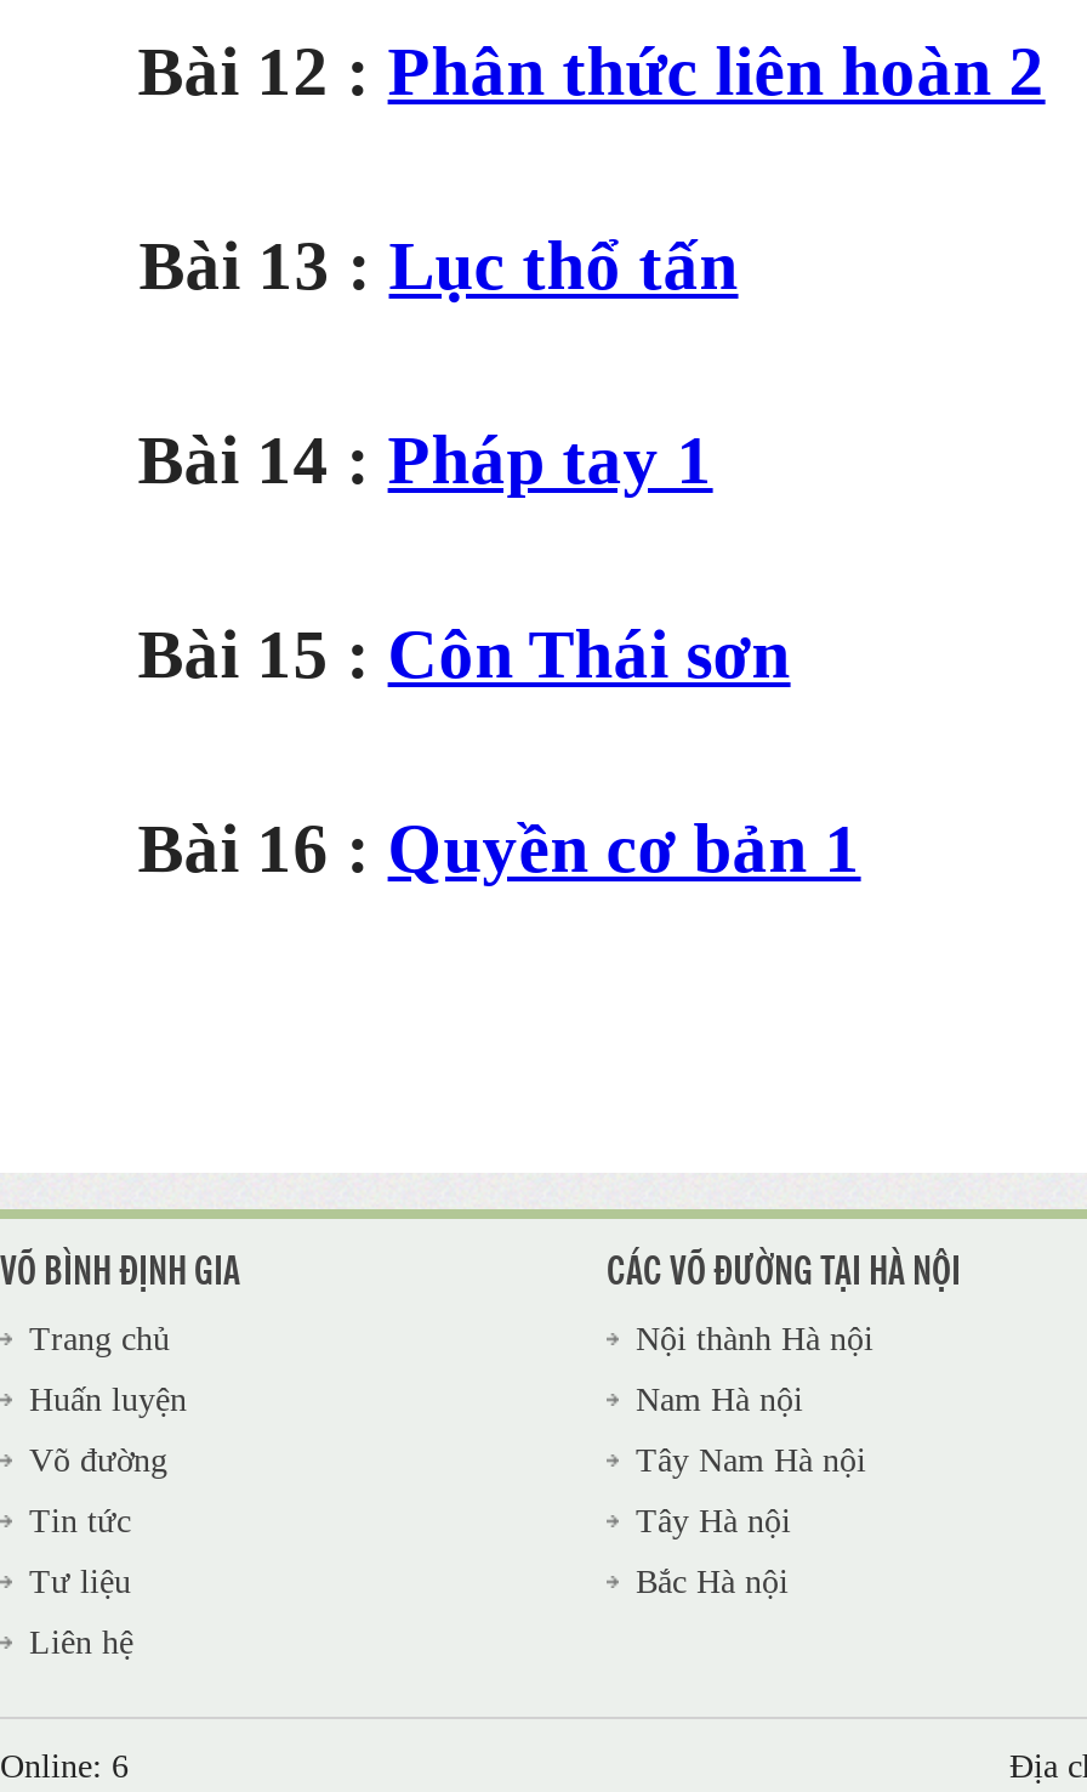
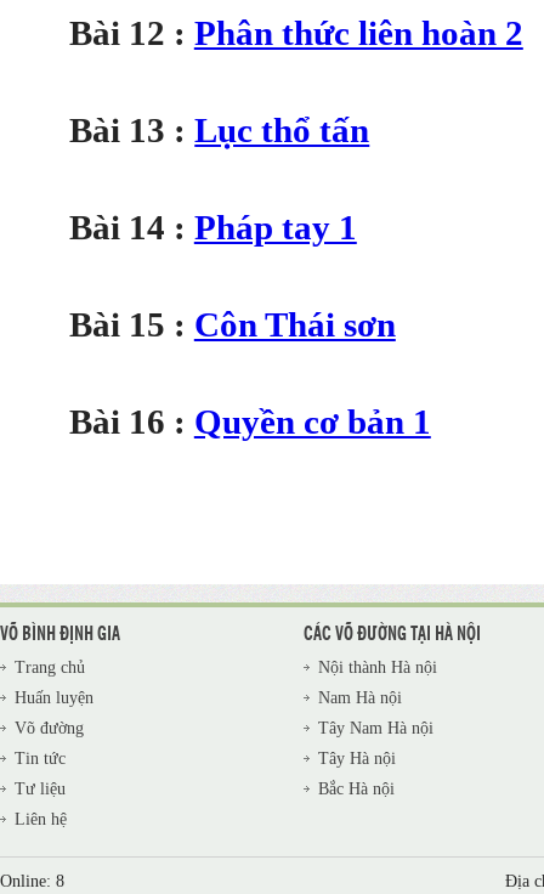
- Online: 6
+ Online: 8
